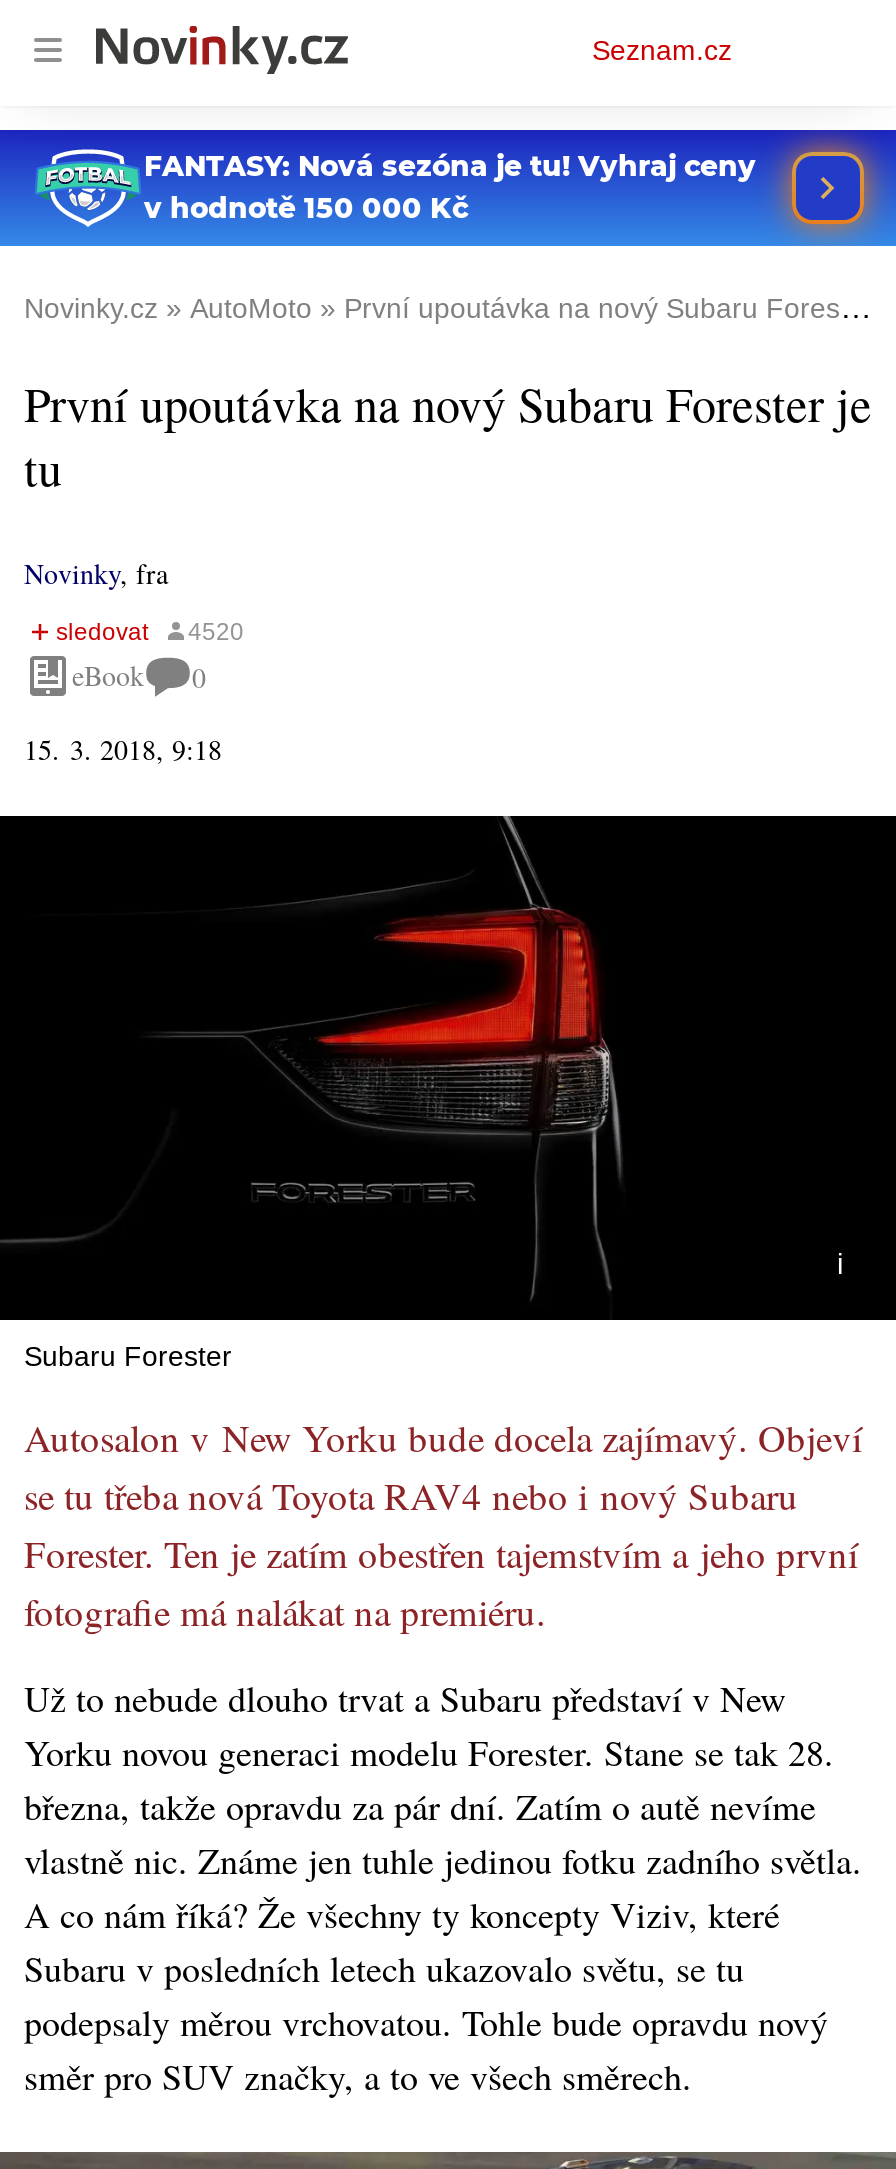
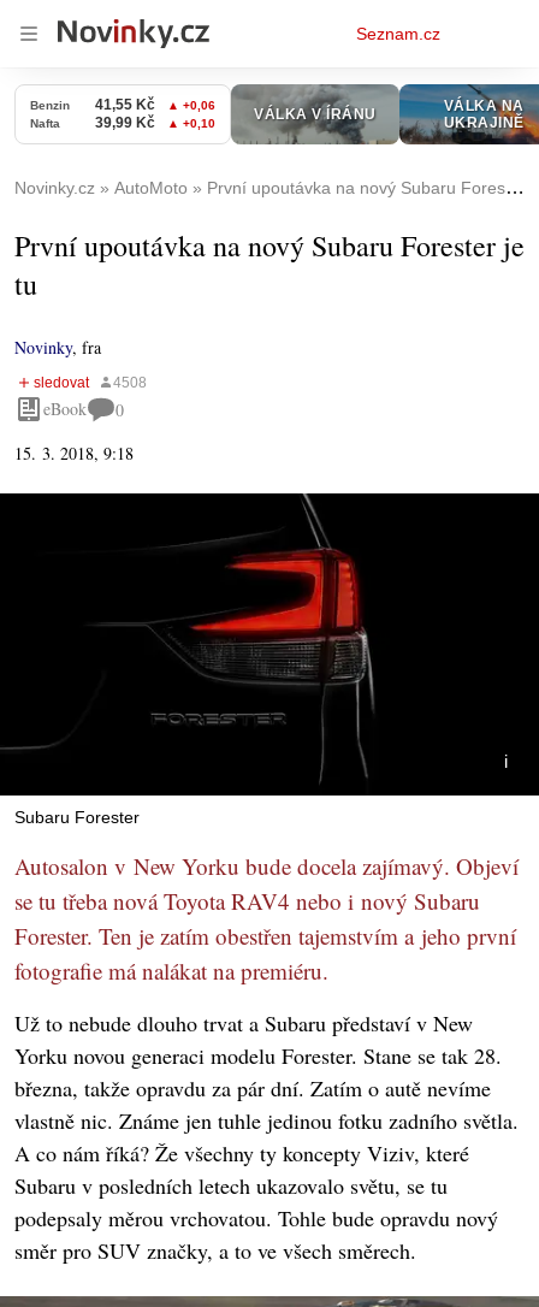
- [image]
+ [image]
